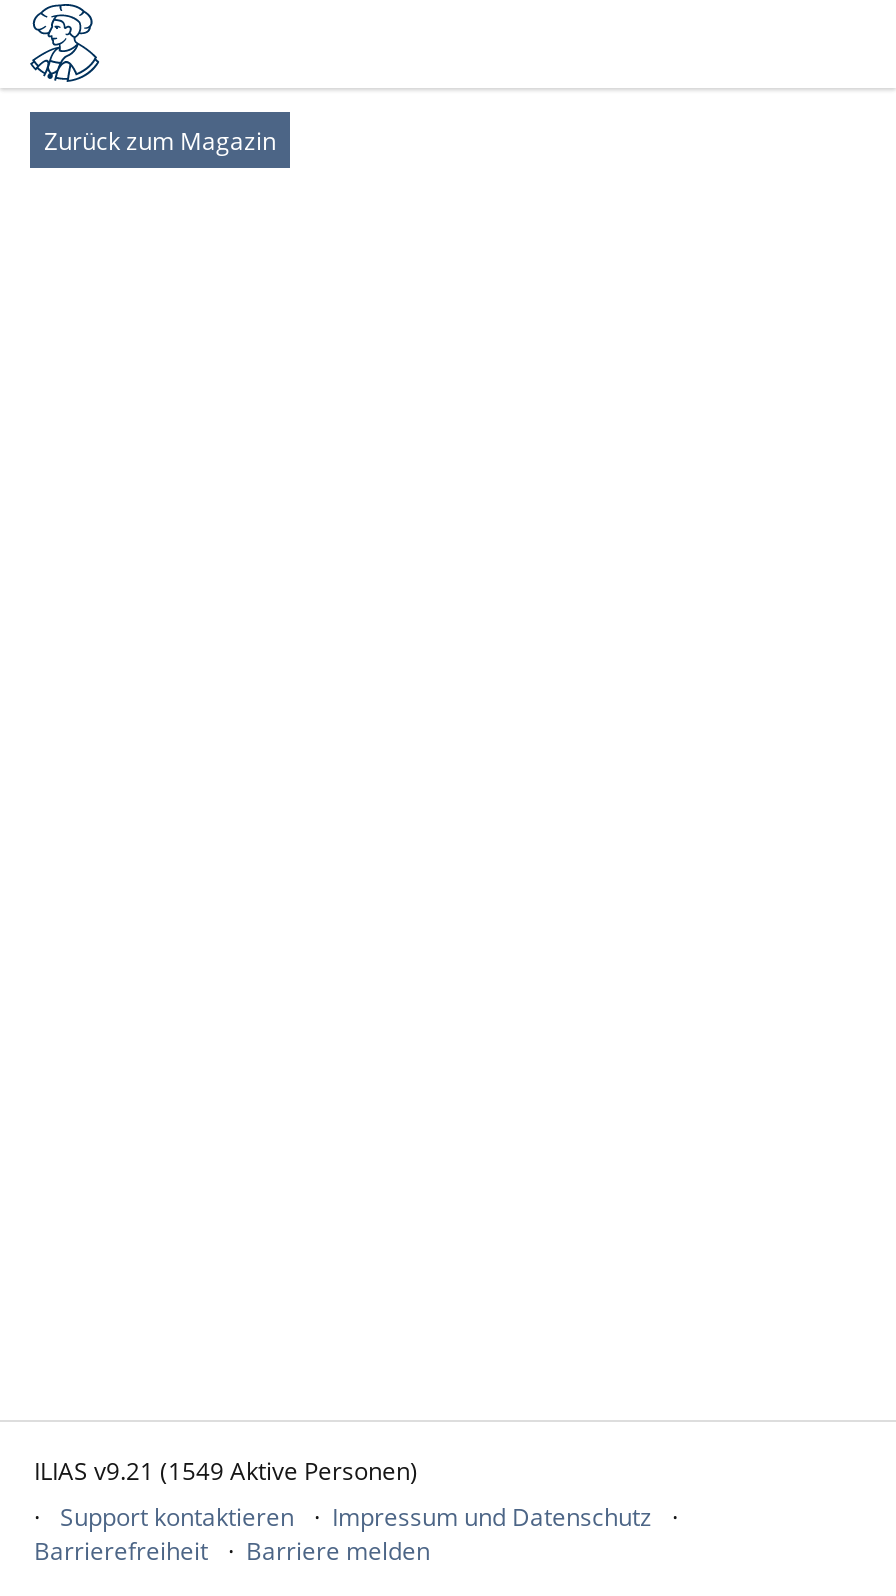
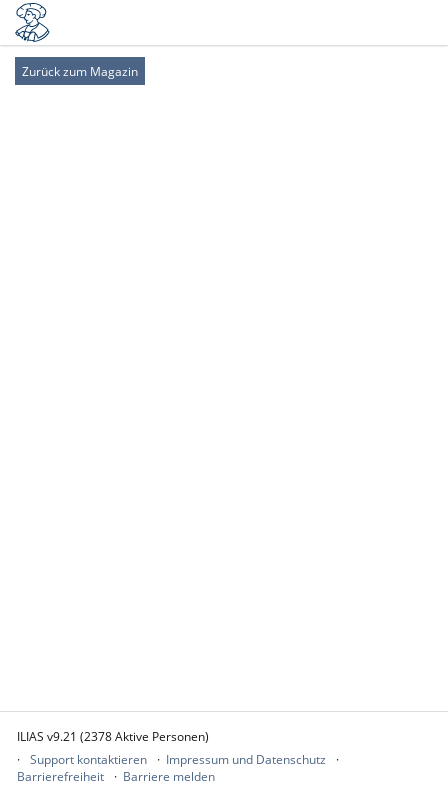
- ILIAS v9.21 (1549 Aktive Personen)
+ ILIAS v9.21 (2378 Aktive Personen)
